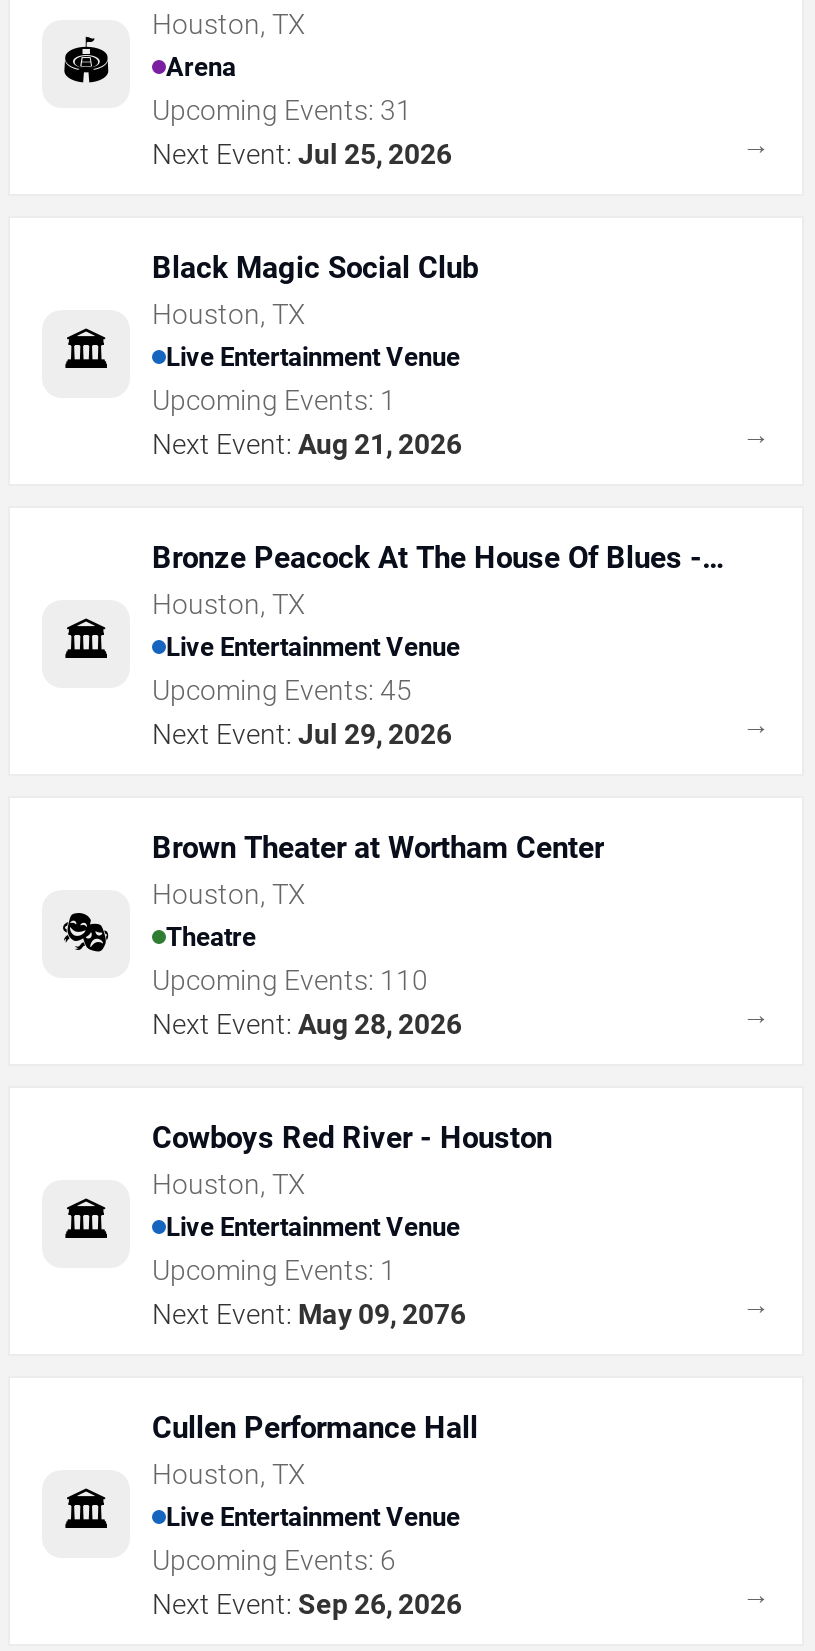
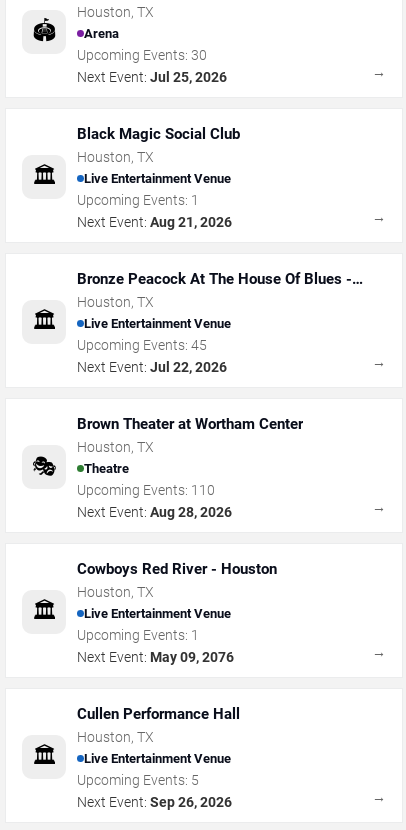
- Upcoming Events: 31
+ Upcoming Events: 30

- Next Event: Jul 29, 2026
+ Next Event: Jul 22, 2026

- Upcoming Events: 6
+ Upcoming Events: 5
